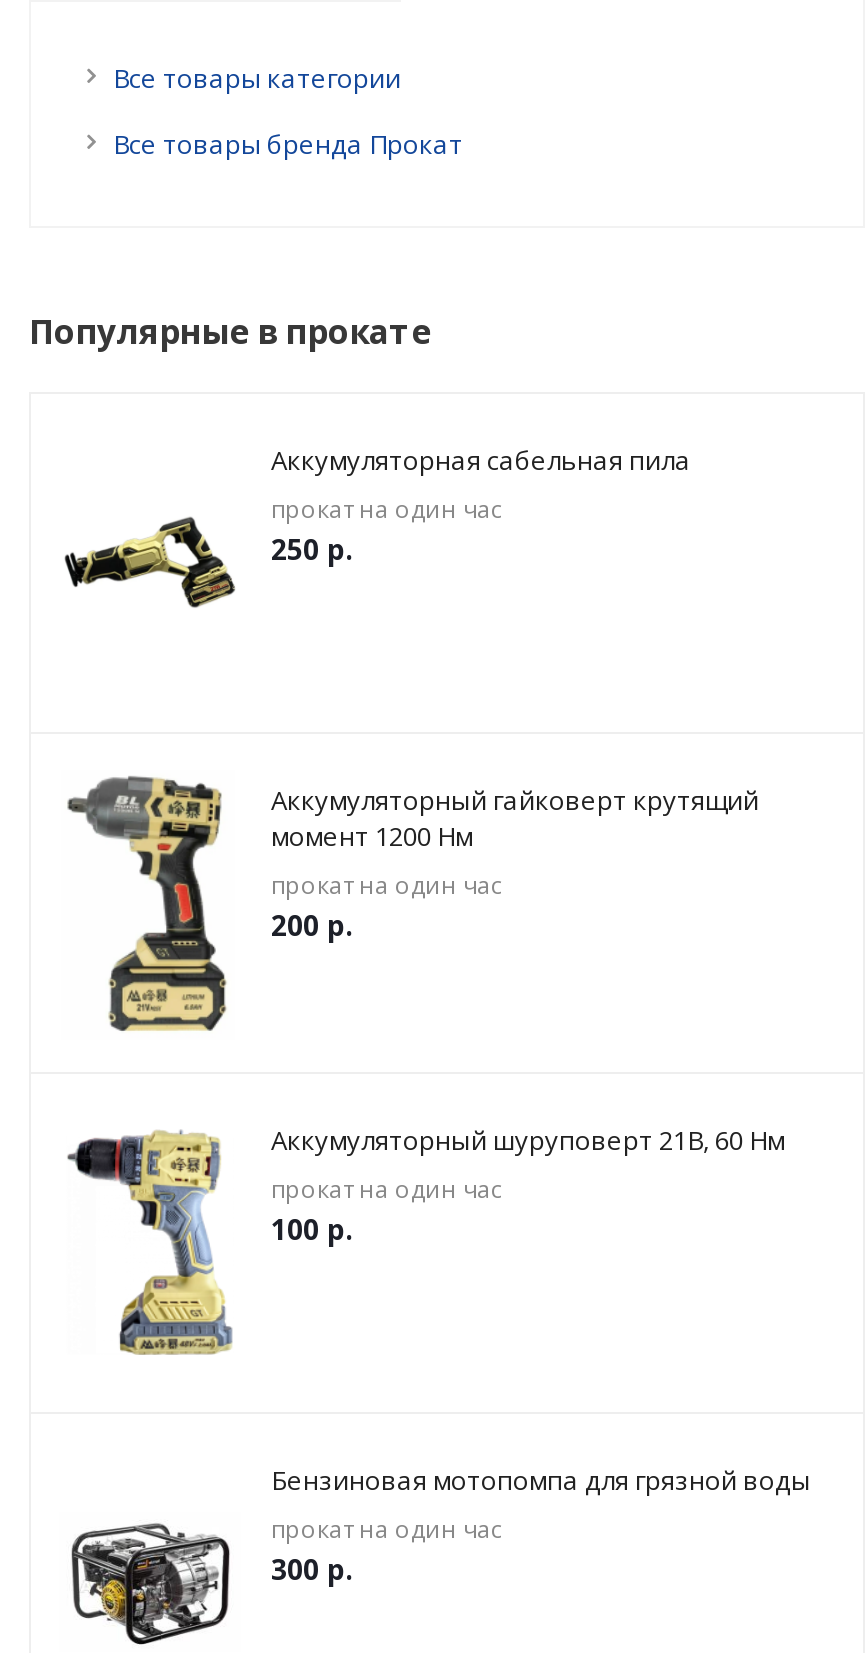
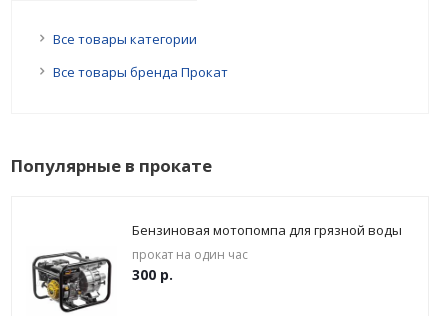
- [image]
- Аккумуляторная сабельная пила
- прокат на один час
- 250 р.

- [image]
- Аккумуляторный гайковерт крутящий
- момент 1200 Нм
- прокат на один час
- 200 р.

- [image]
- Аккумуляторный шуруповерт 21В, 60 Нм
- прокат на один час
- 100 р.
